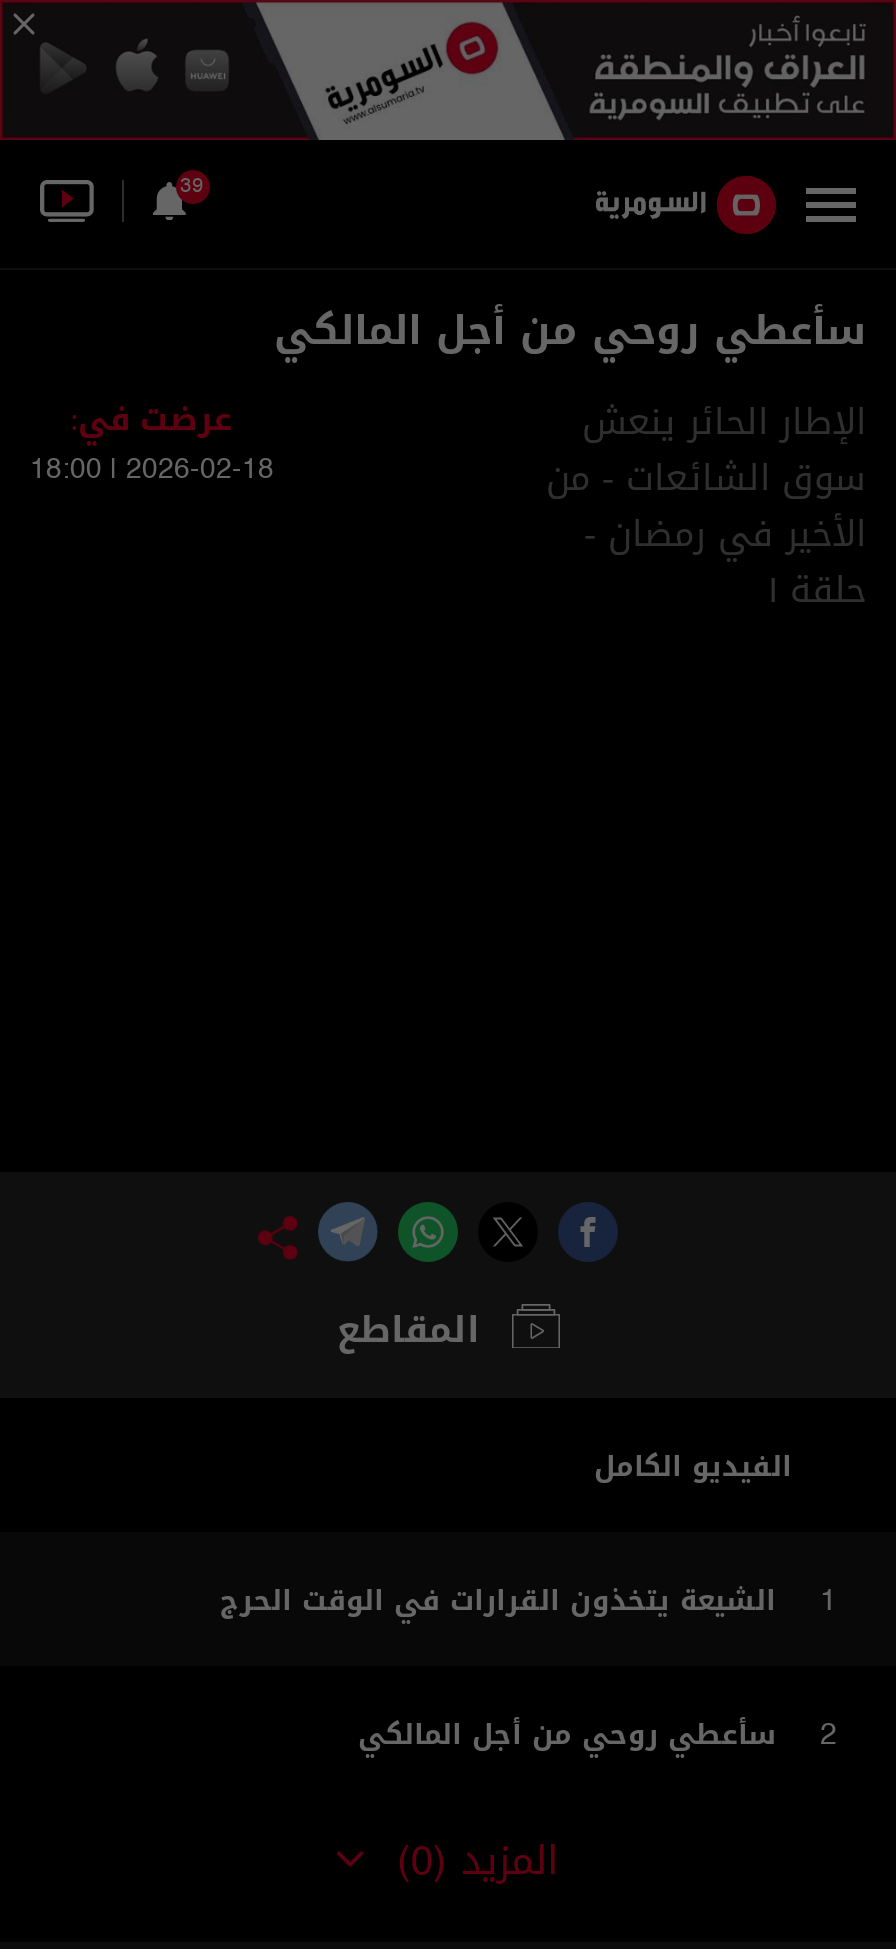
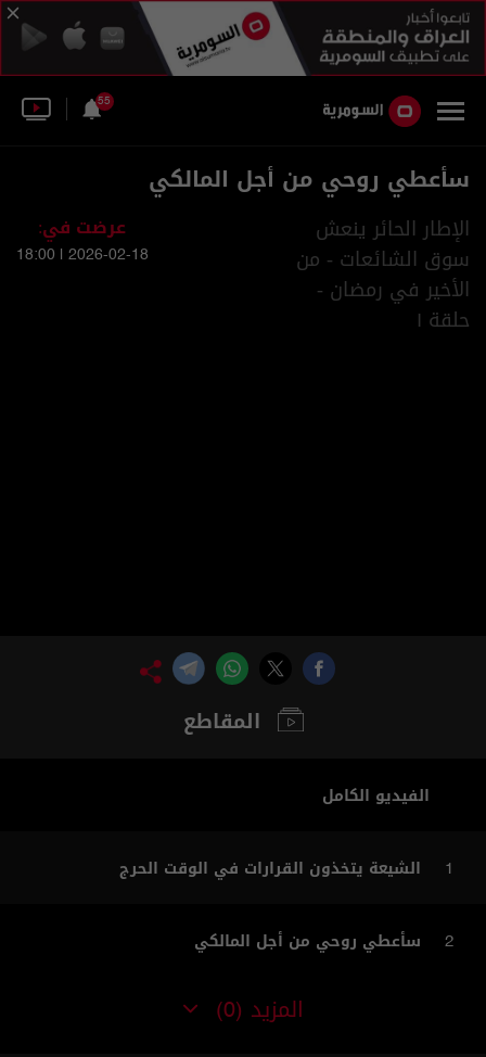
- 39
+ 55
